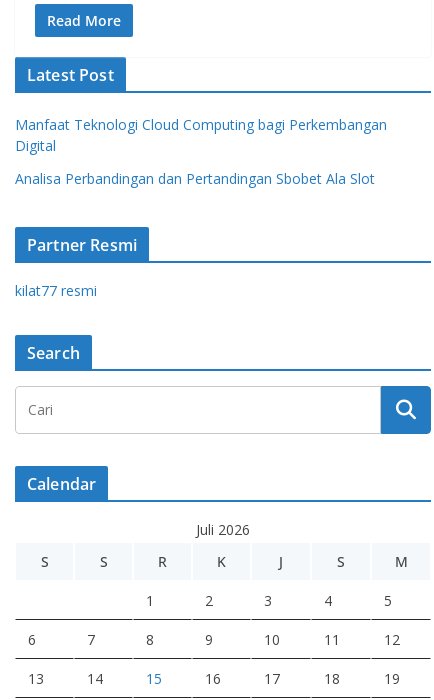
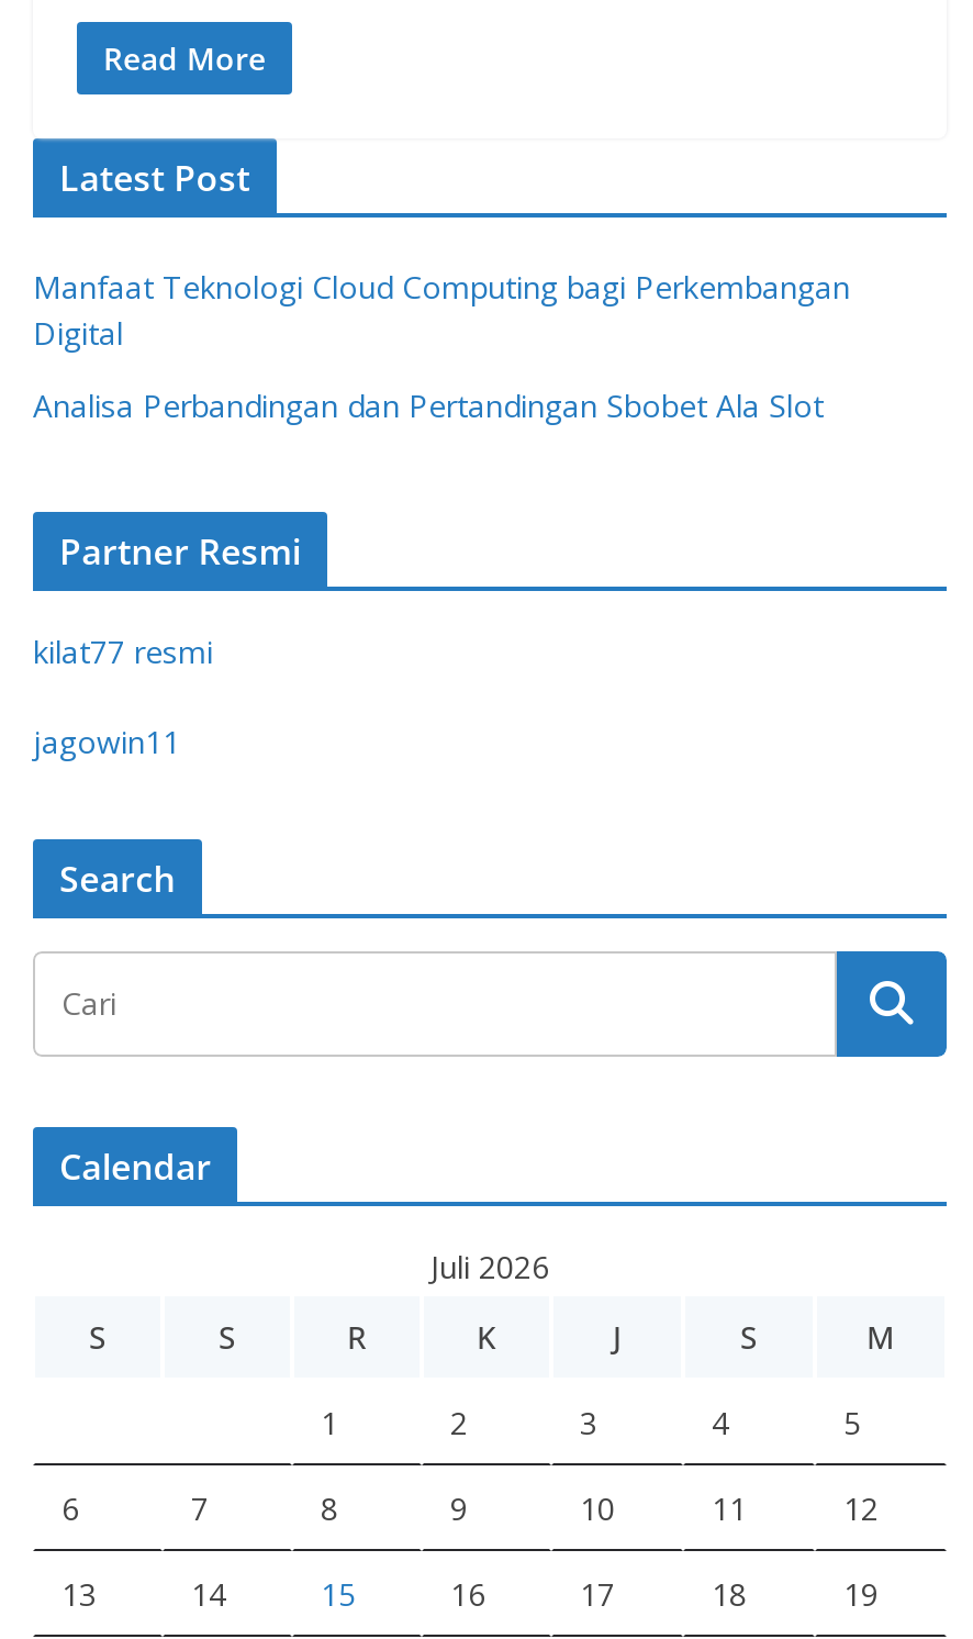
+ jagowin11
